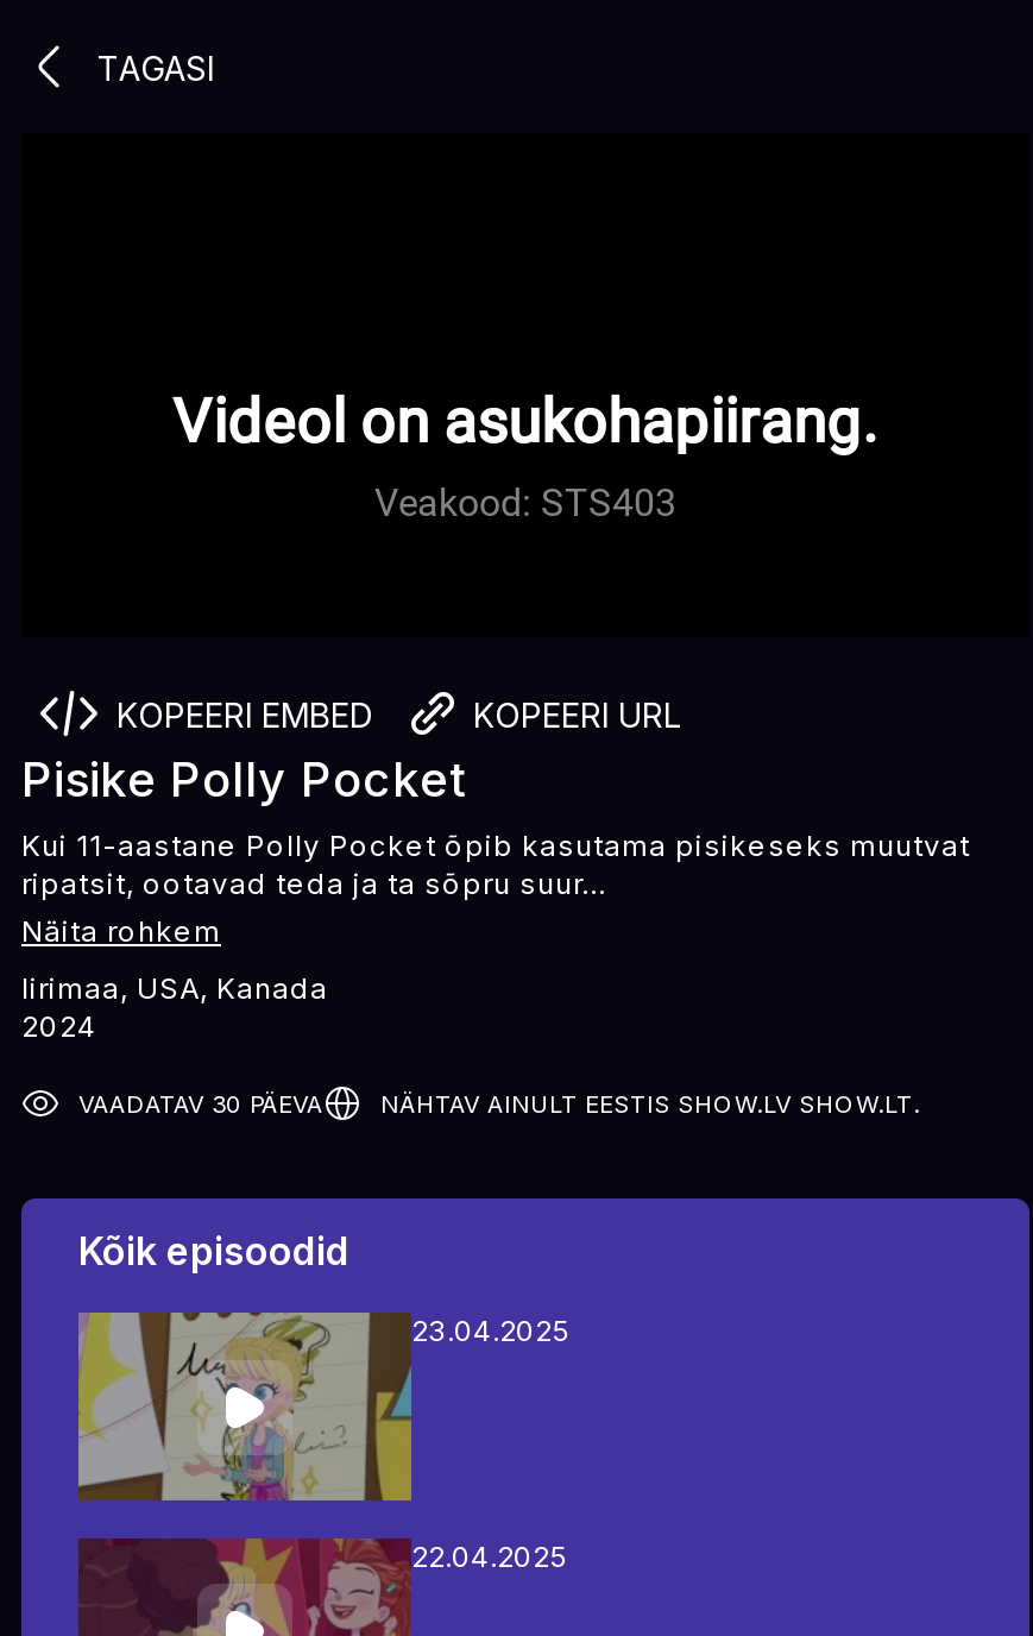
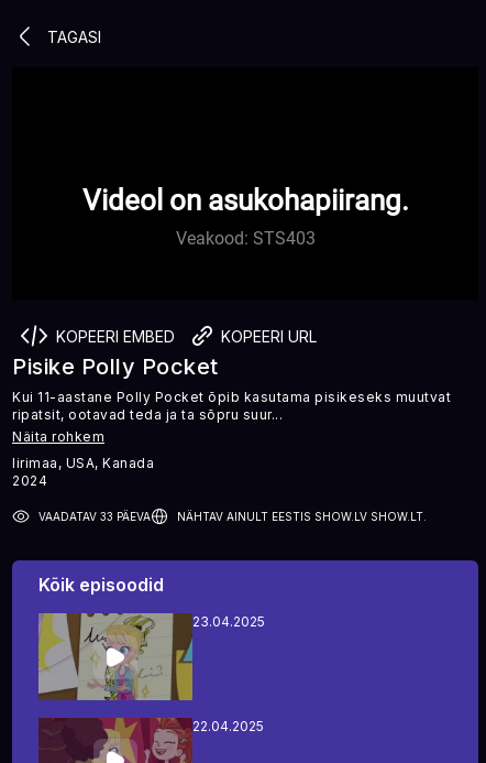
- VAADATAV 30 PÄEVA
+ VAADATAV 33 PÄEVA
